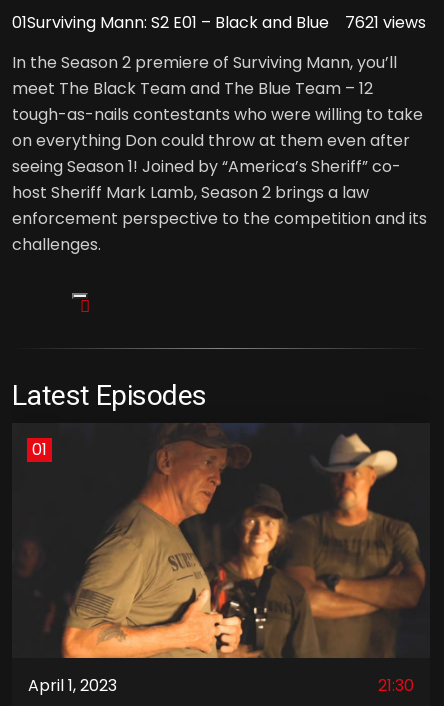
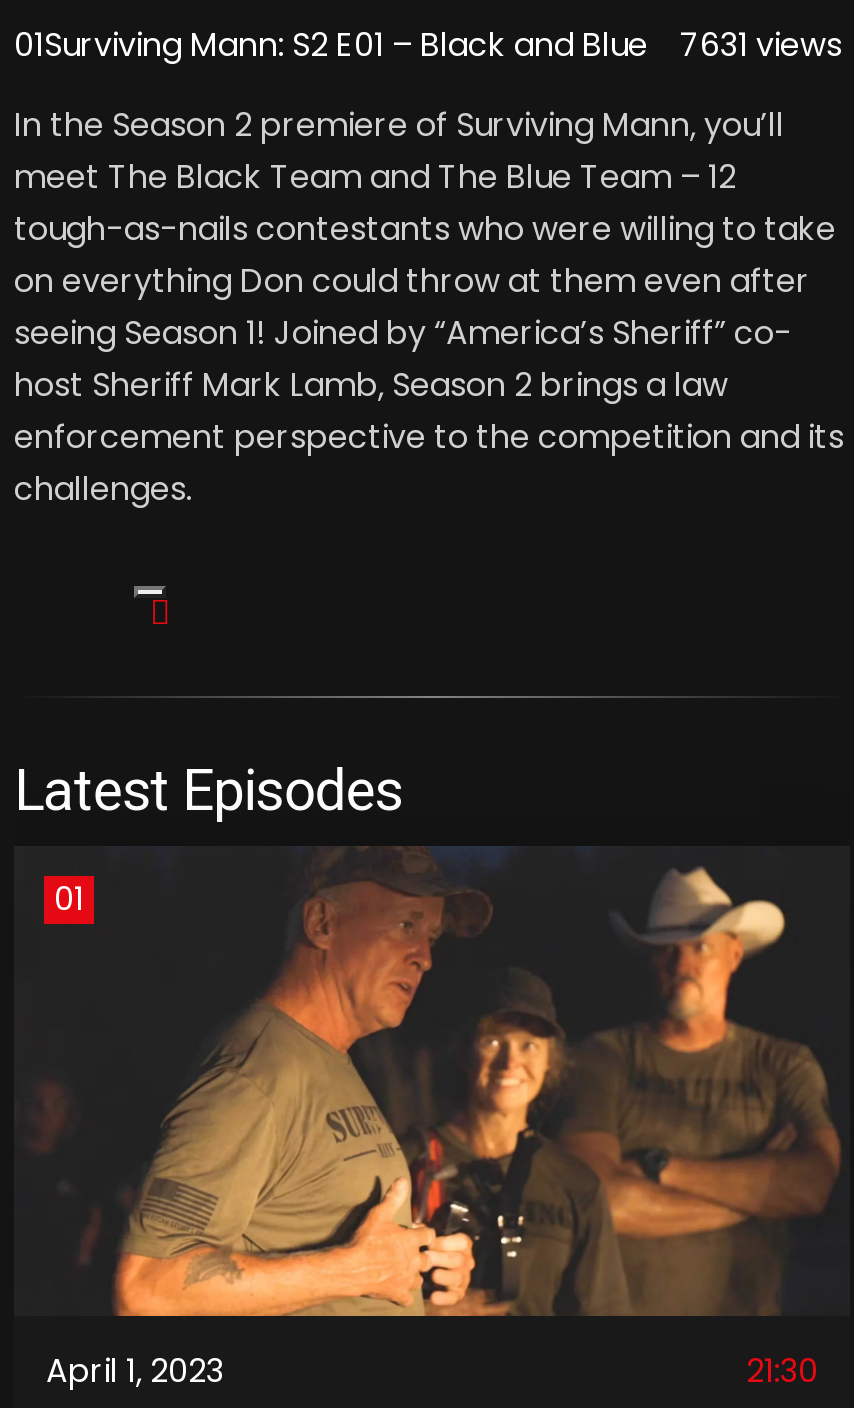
- 01Surviving Mann: S2 E01 – Black and Blue 7621 views
+ 01Surviving Mann: S2 E01 – Black and Blue 7631 views
